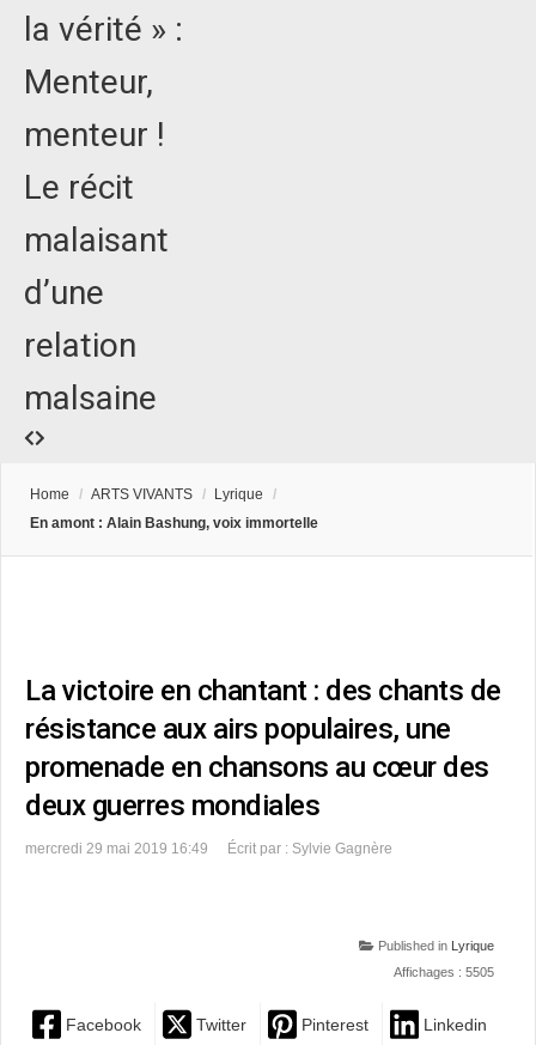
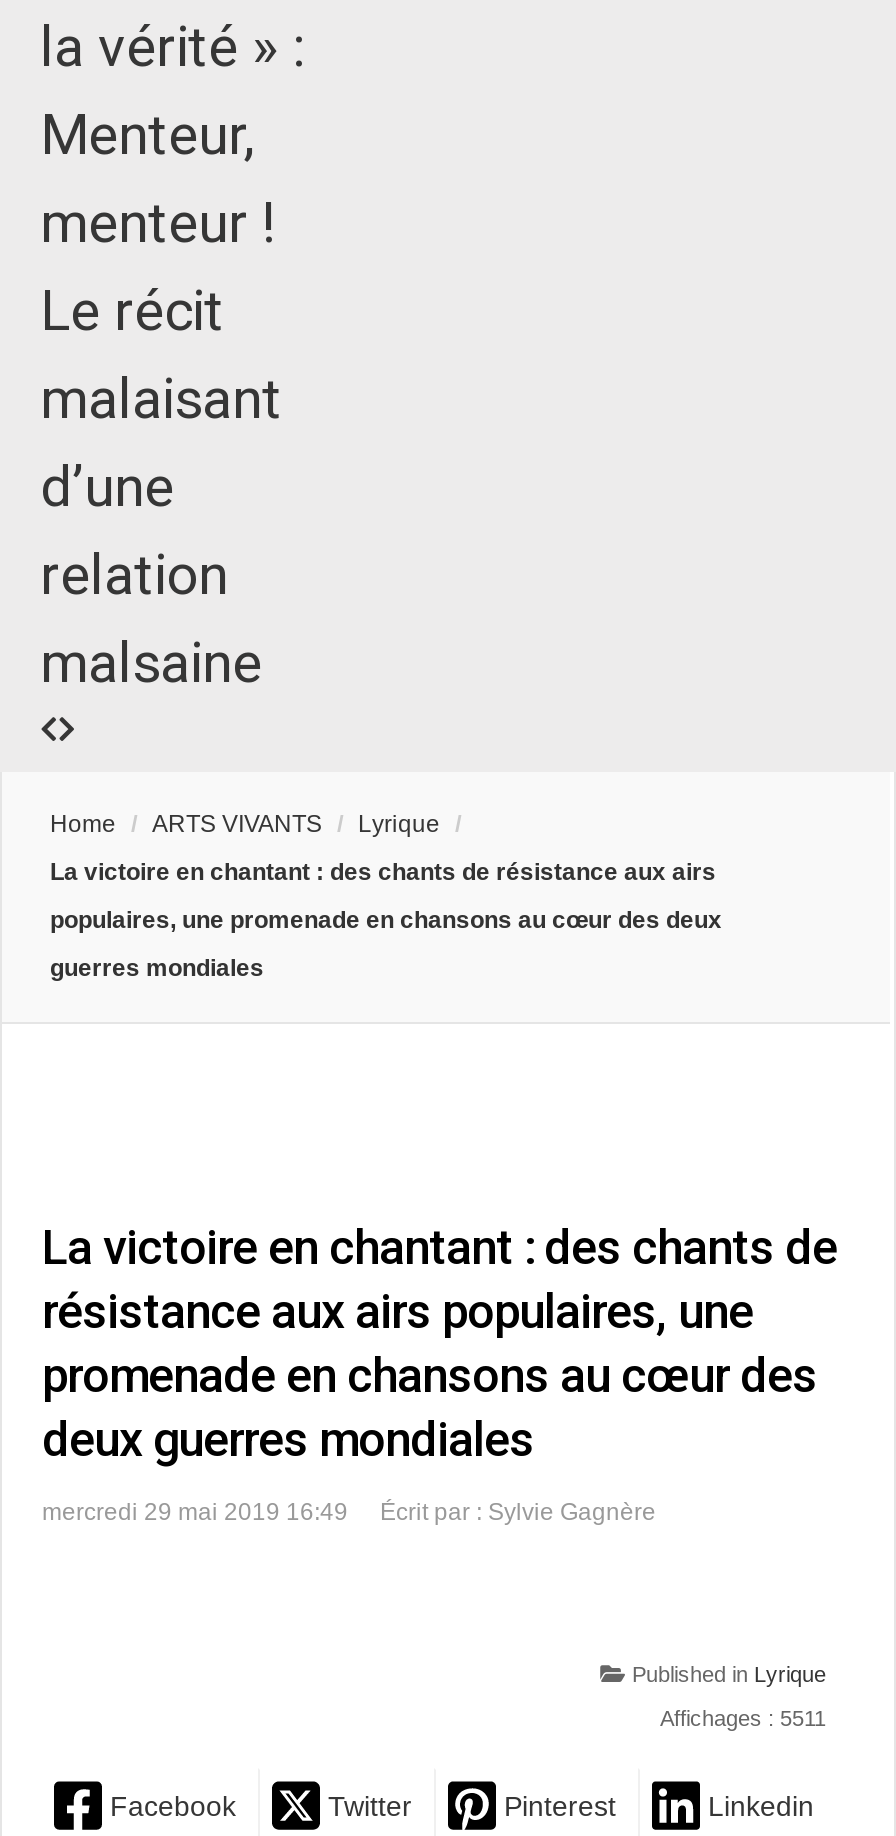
- En amont : Alain Bashung, voix immortelle
+ La victoire en chantant : des chants de résistance aux airs
+ populaires, une promenade en chansons au cœur des deux
+ guerres mondiales

- Affichages : 5505
+ Affichages : 5511
